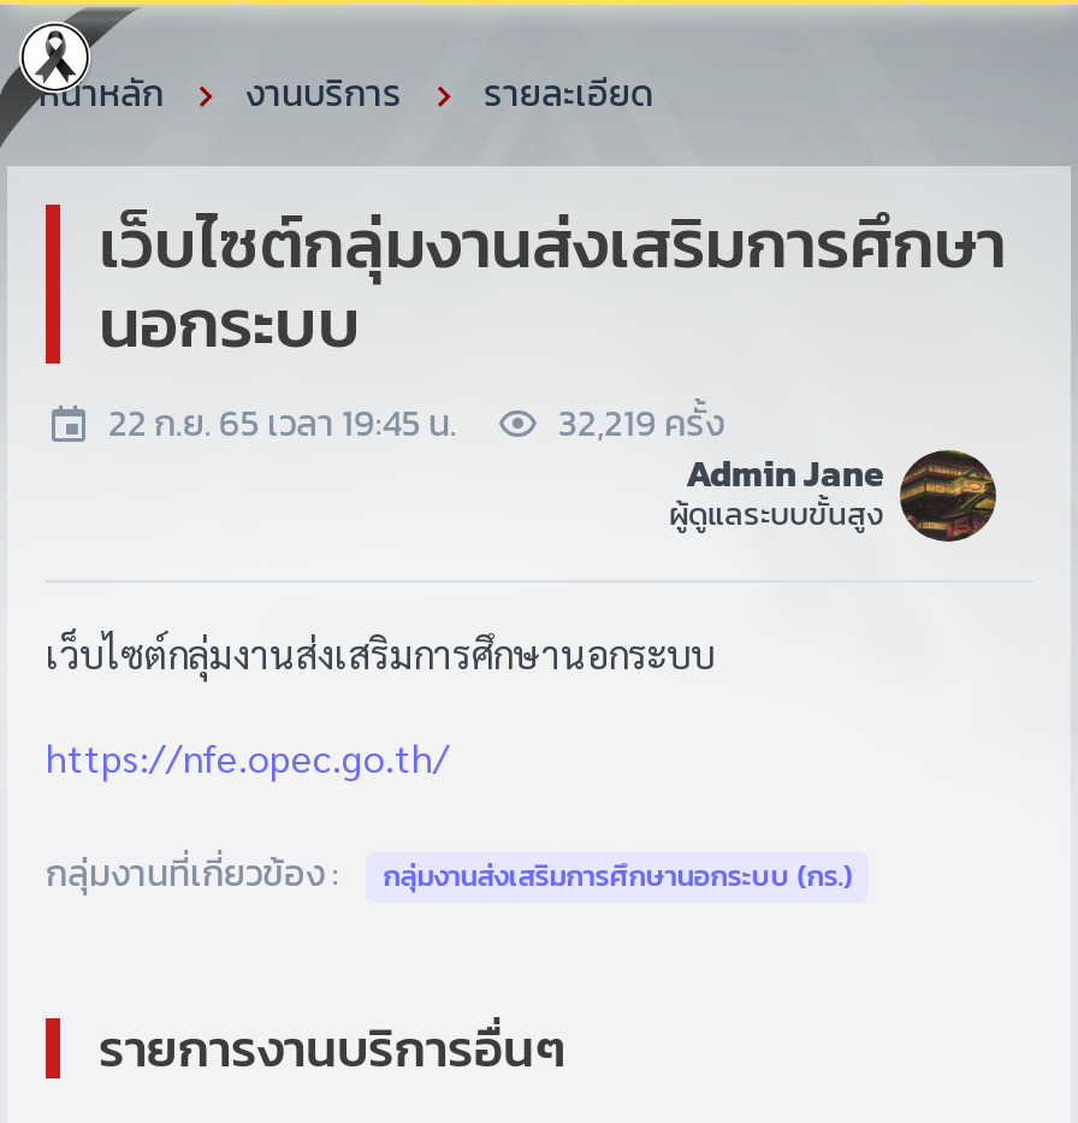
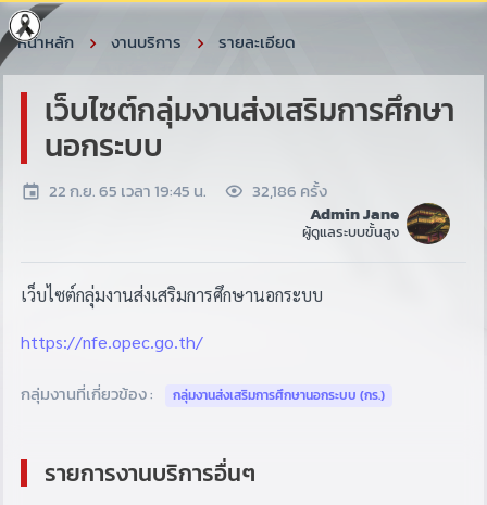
- 22 ก.ย. 65 เวลา 19:45 น. 32,219 ครั้ง
+ 22 ก.ย. 65 เวลา 19:45 น. 32,186 ครั้ง
